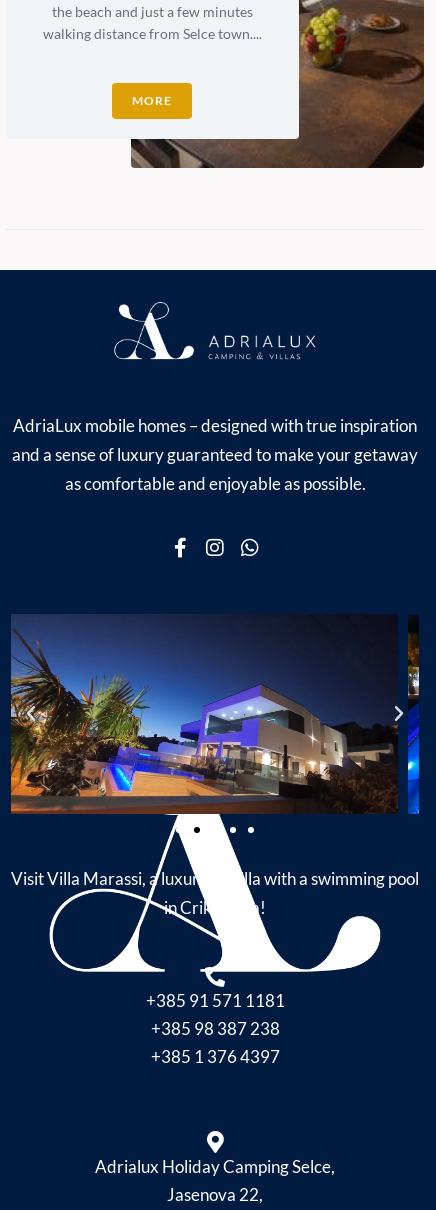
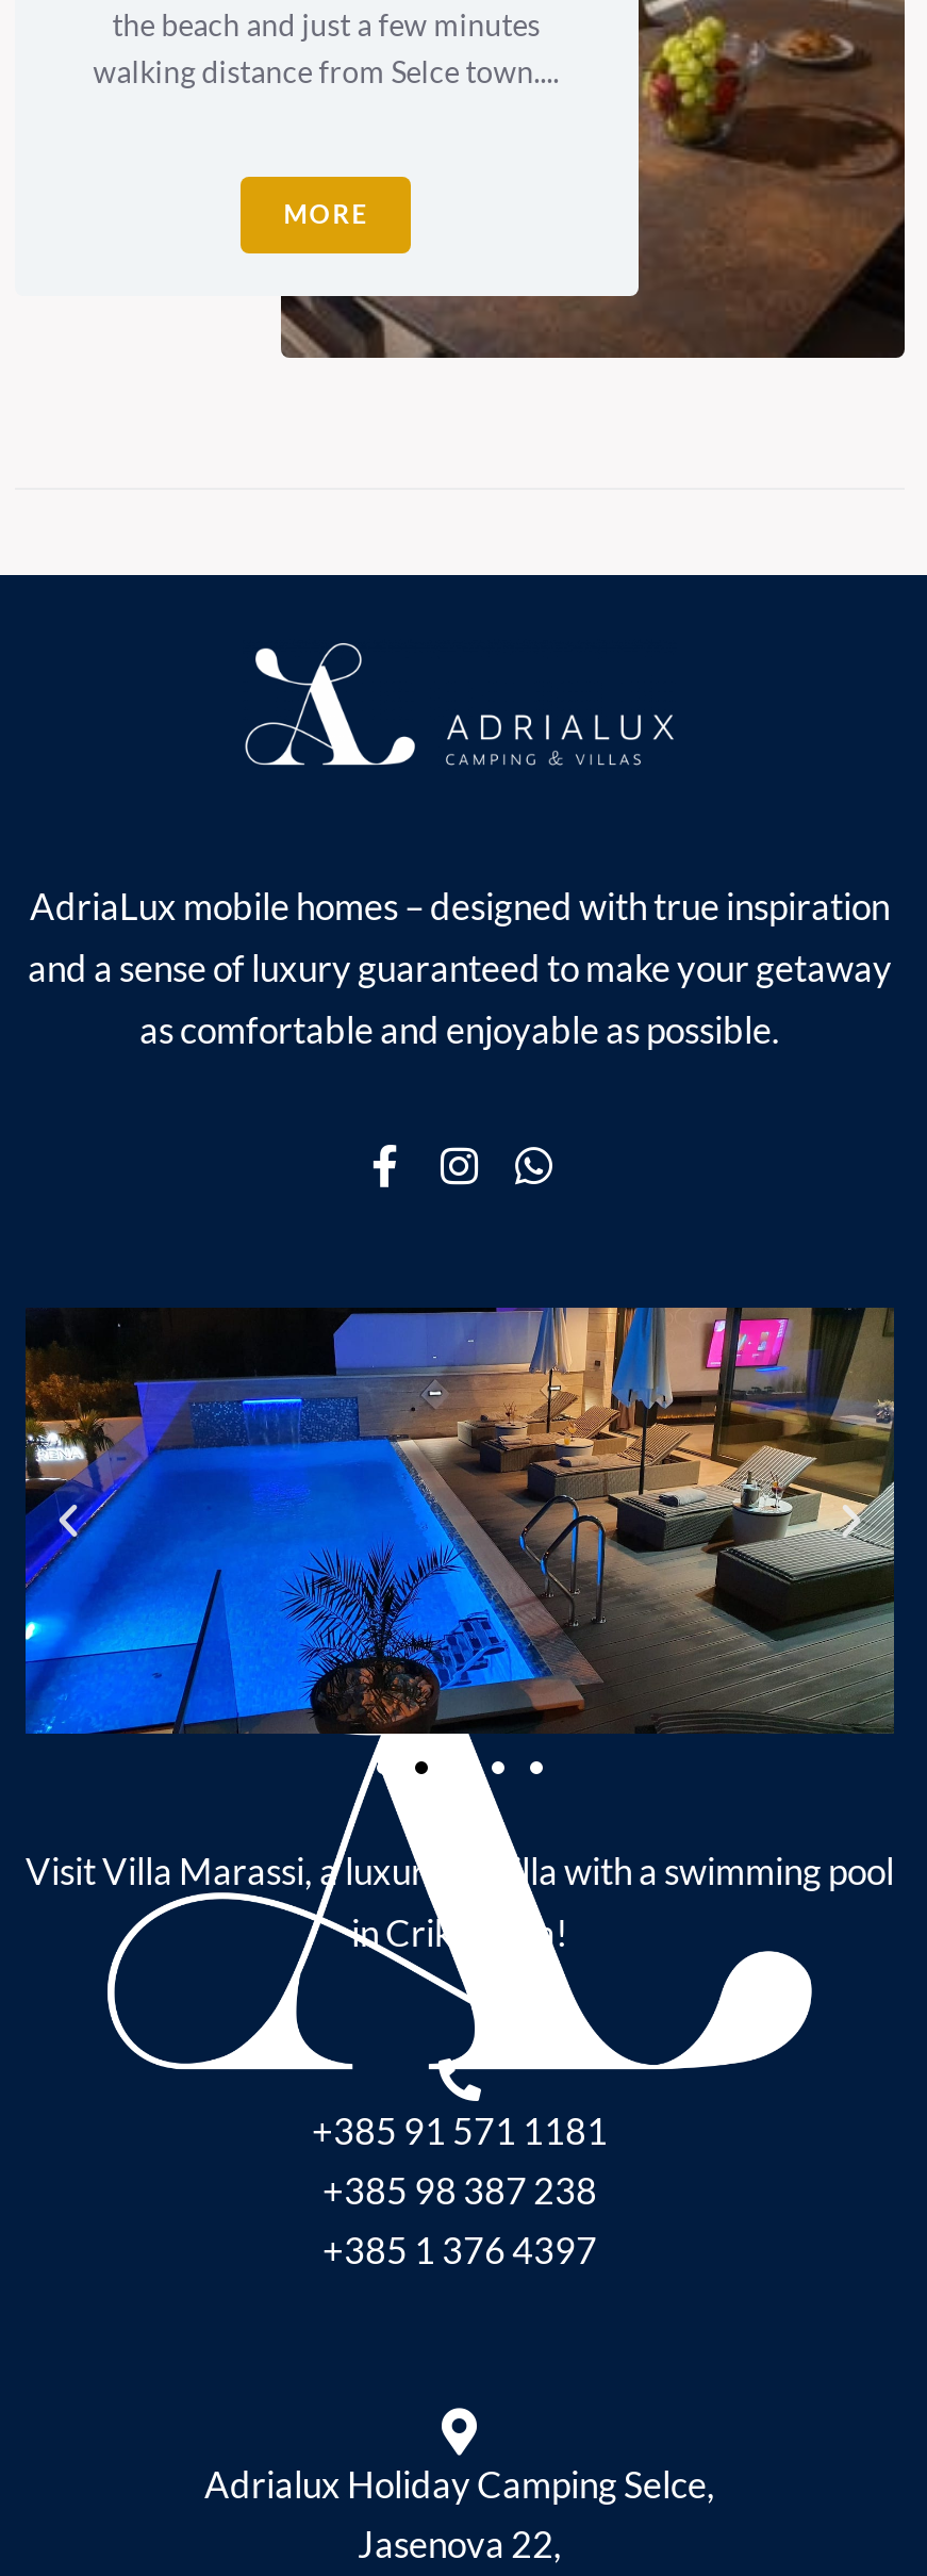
- [image]
+ [image]
